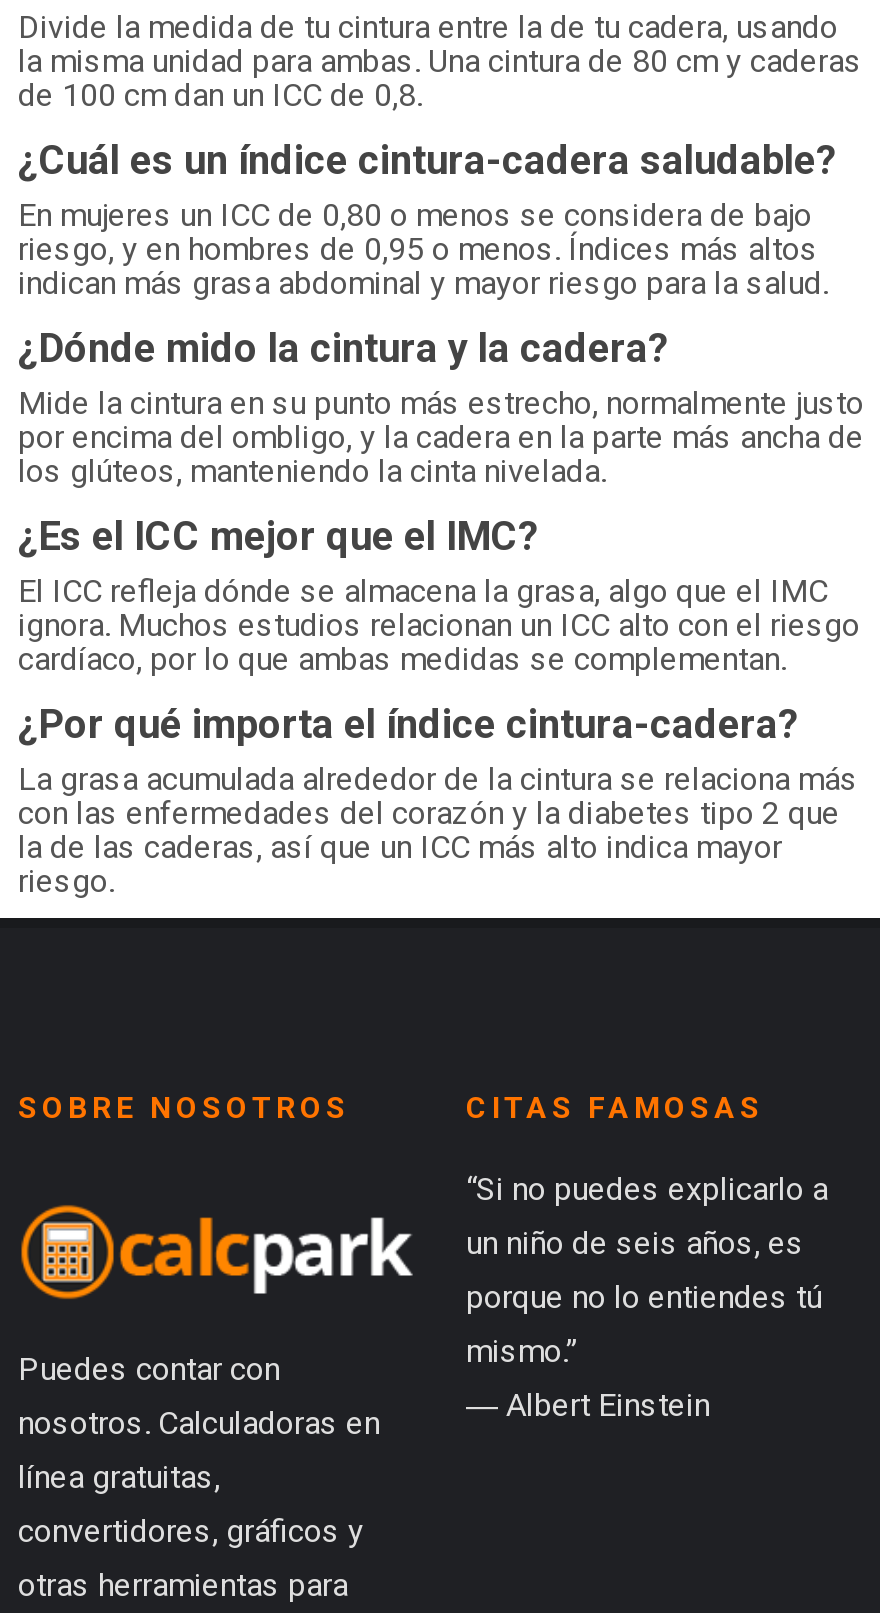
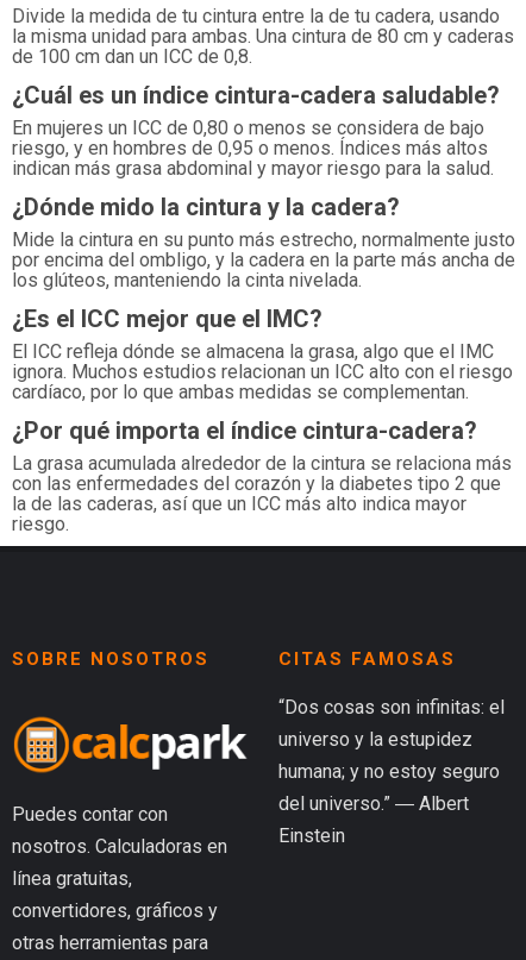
- “Si no puedes explicarlo a
- un niño de seis años, es
- porque no lo entiendes tú
- mismo.”
- ― Albert Einstein
+ “Dos cosas son infinitas: el
+ universo y la estupidez
+ humana; y no estoy seguro
+ del universo.” ― Albert
+ Einstein
